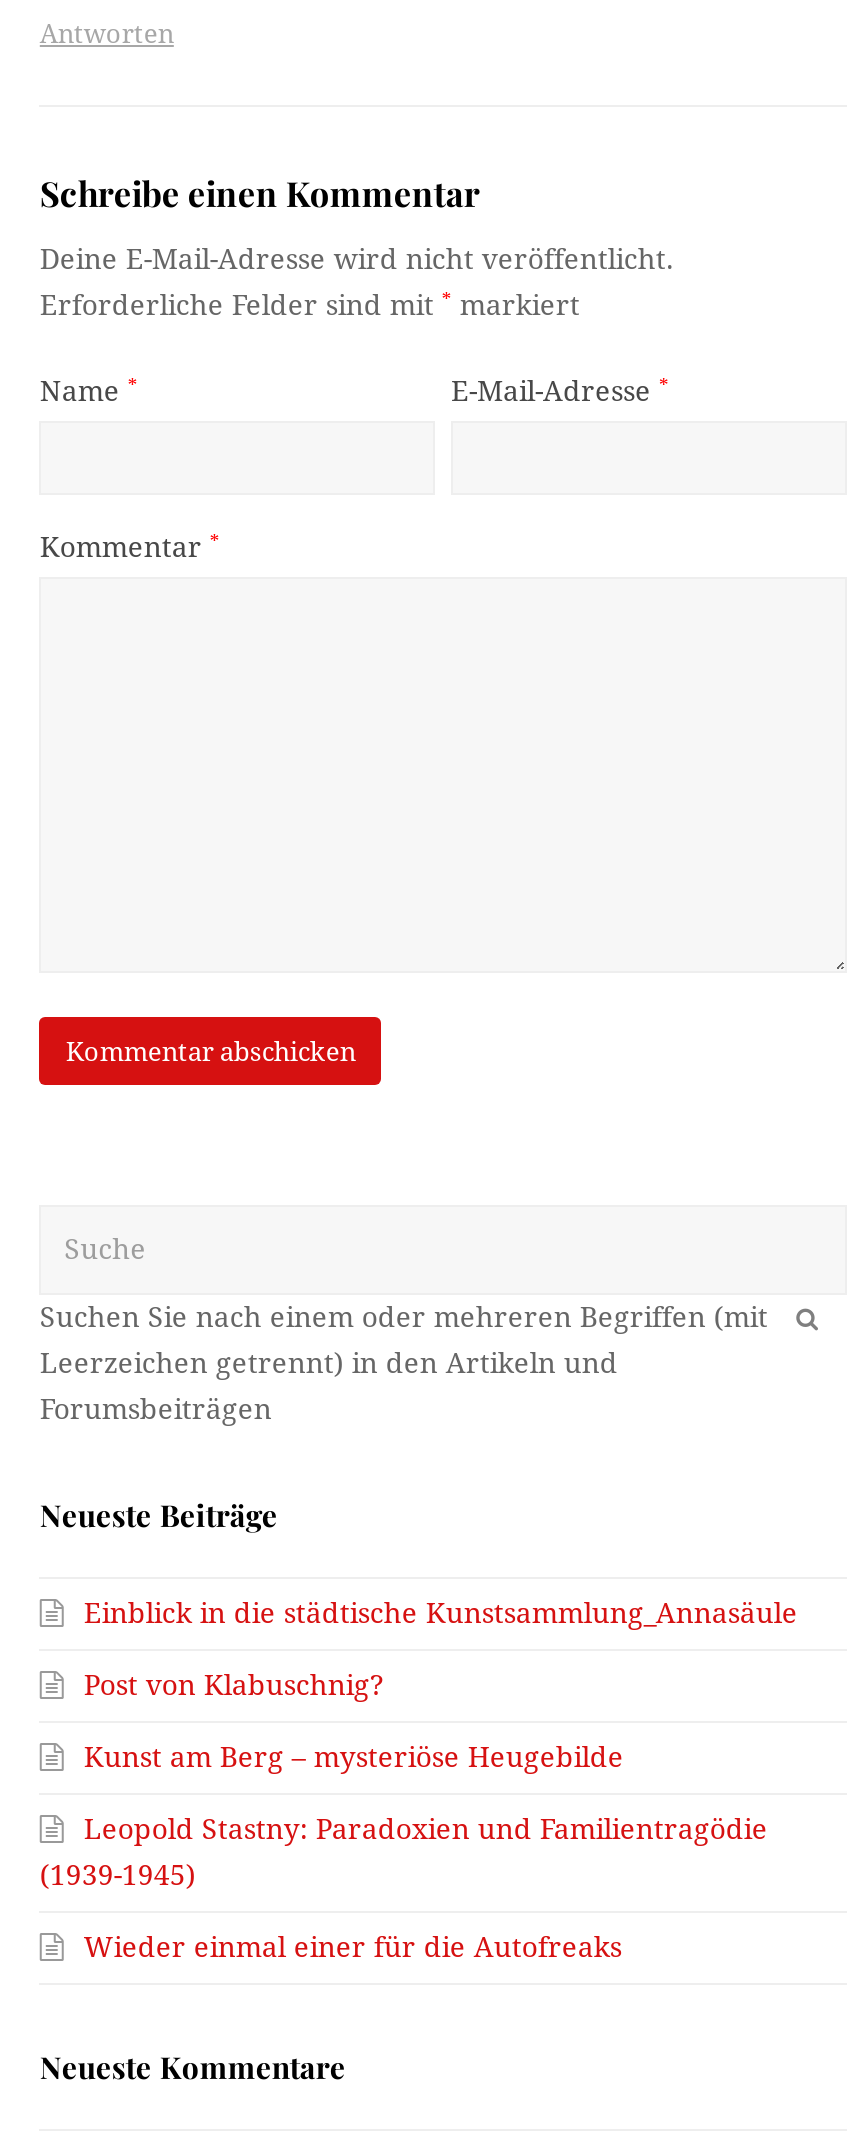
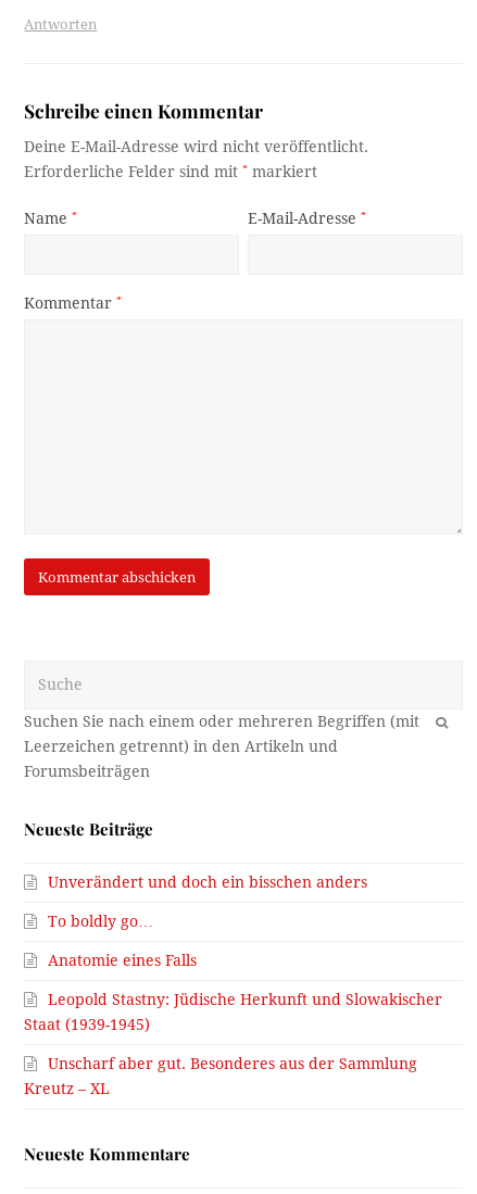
- Einblick in die städtische Kunstsammlung_Annasäule
+ Unverändert und doch ein bisschen anders

- Post von Klabuschnig?
+ To boldly go…

- Kunst am Berg – mysteriöse Heugebilde
+ Anatomie eines Falls

- Leopold Stastny: Paradoxien und Familientragödie
- (1939-1945)
+ Leopold Stastny: Jüdische Herkunft und Slowakischer
+ Staat (1939-1945)

- Wieder einmal einer für die Autofreaks
+ Unscharf aber gut. Besonderes aus der Sammlung
+ Kreutz – XL
